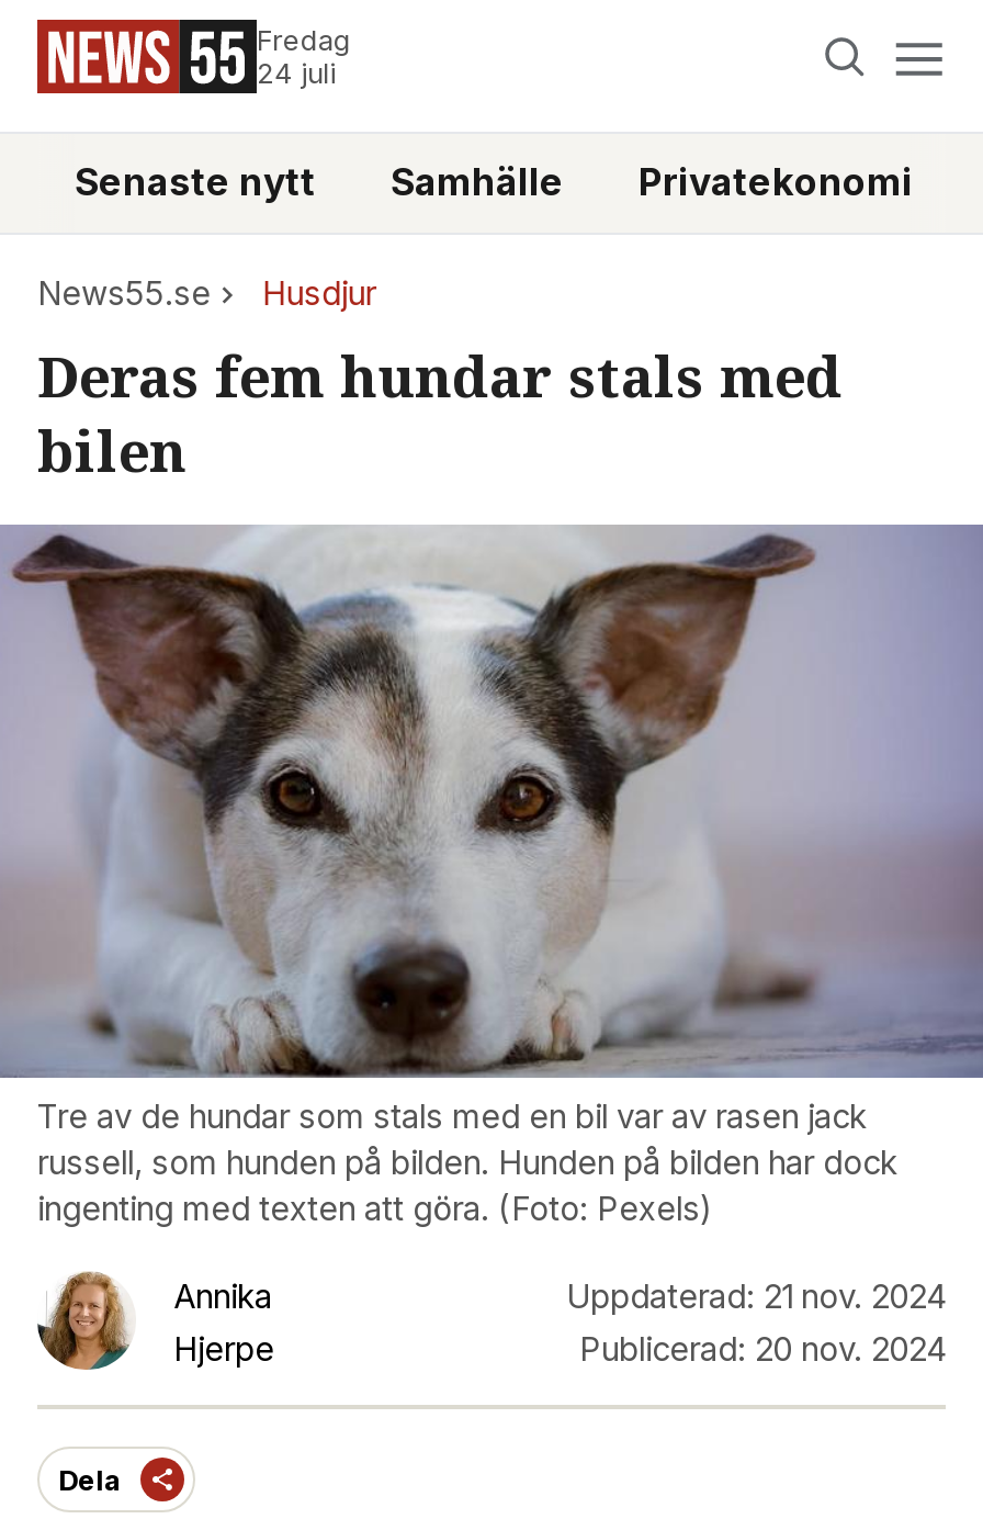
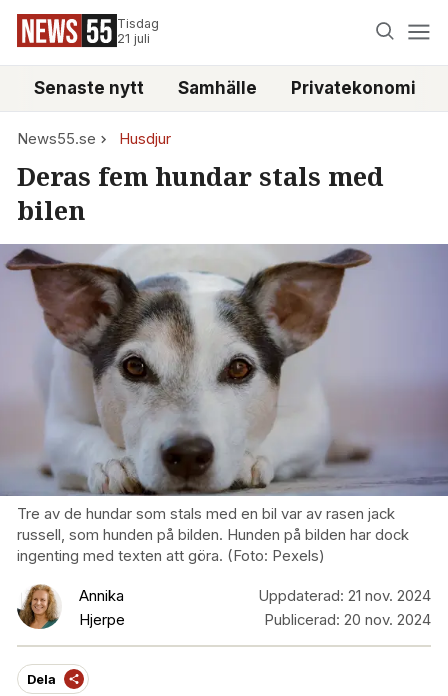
- Fredag
- 24 juli
+ Tisdag
+ 21 juli
